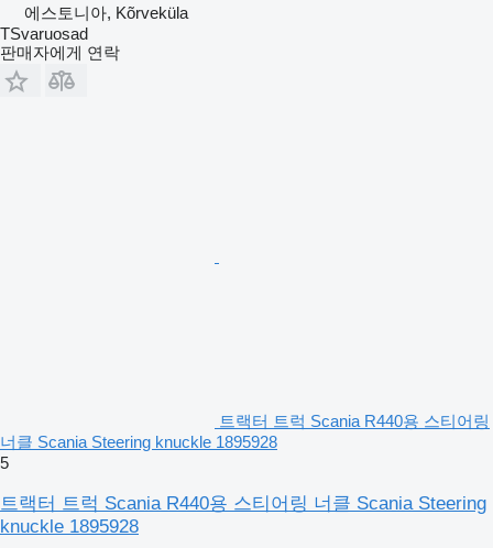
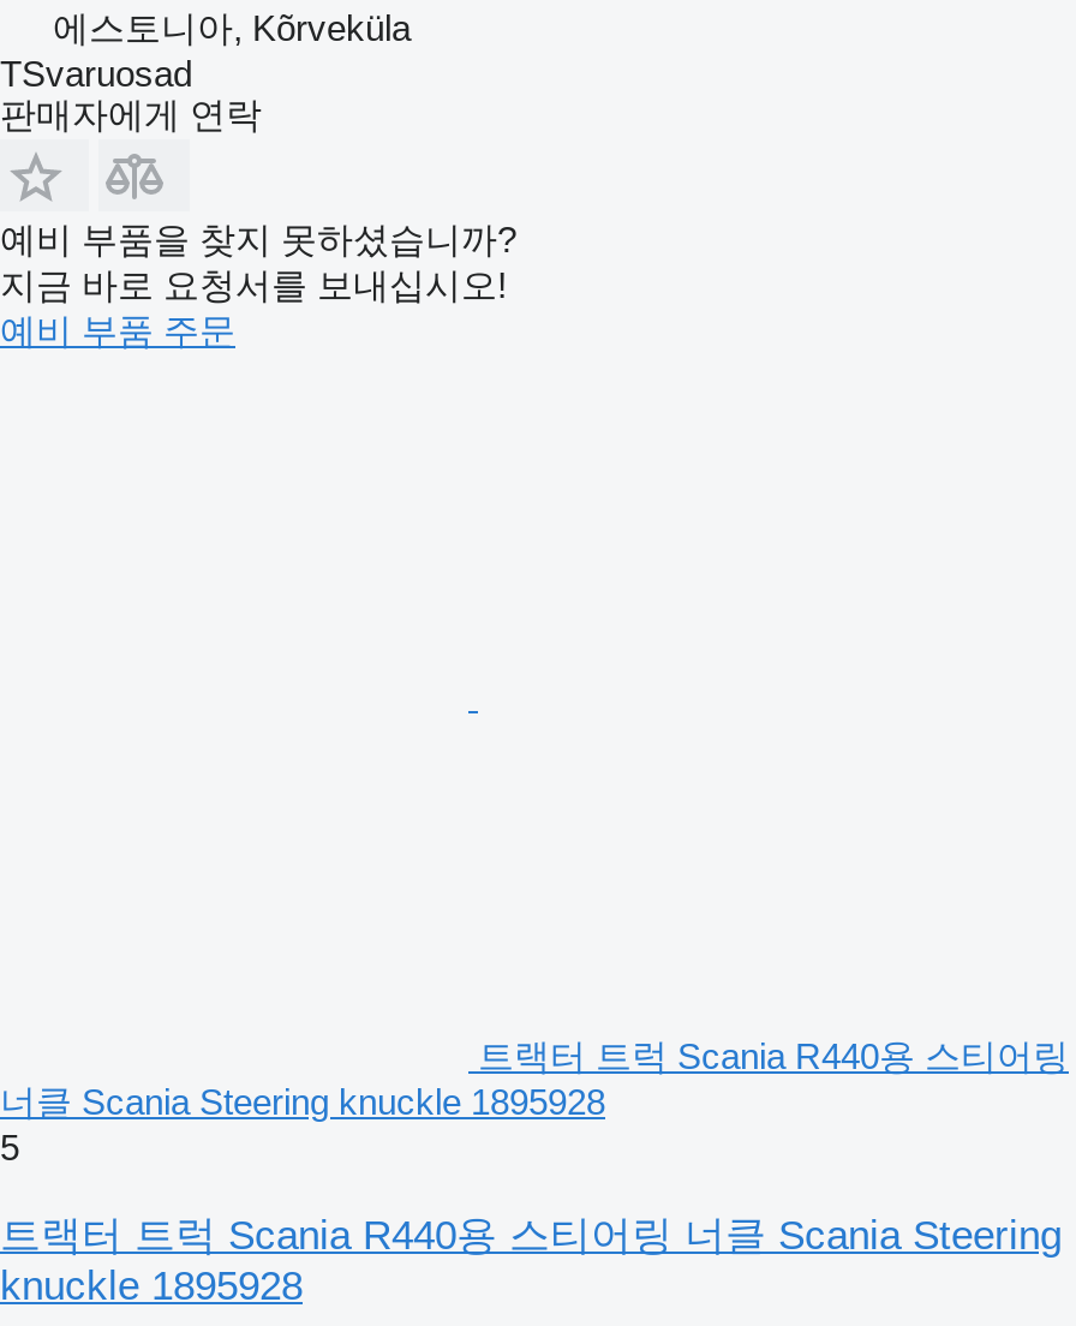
+ 예비 부품을 찾지 못하셨습니까?
+ 지금 바로 요청서를 보내십시오!
+ 예비 부품 주문
